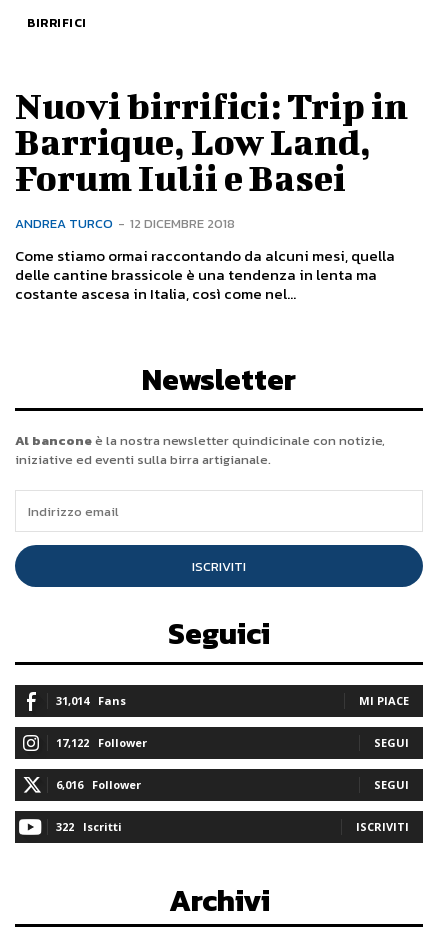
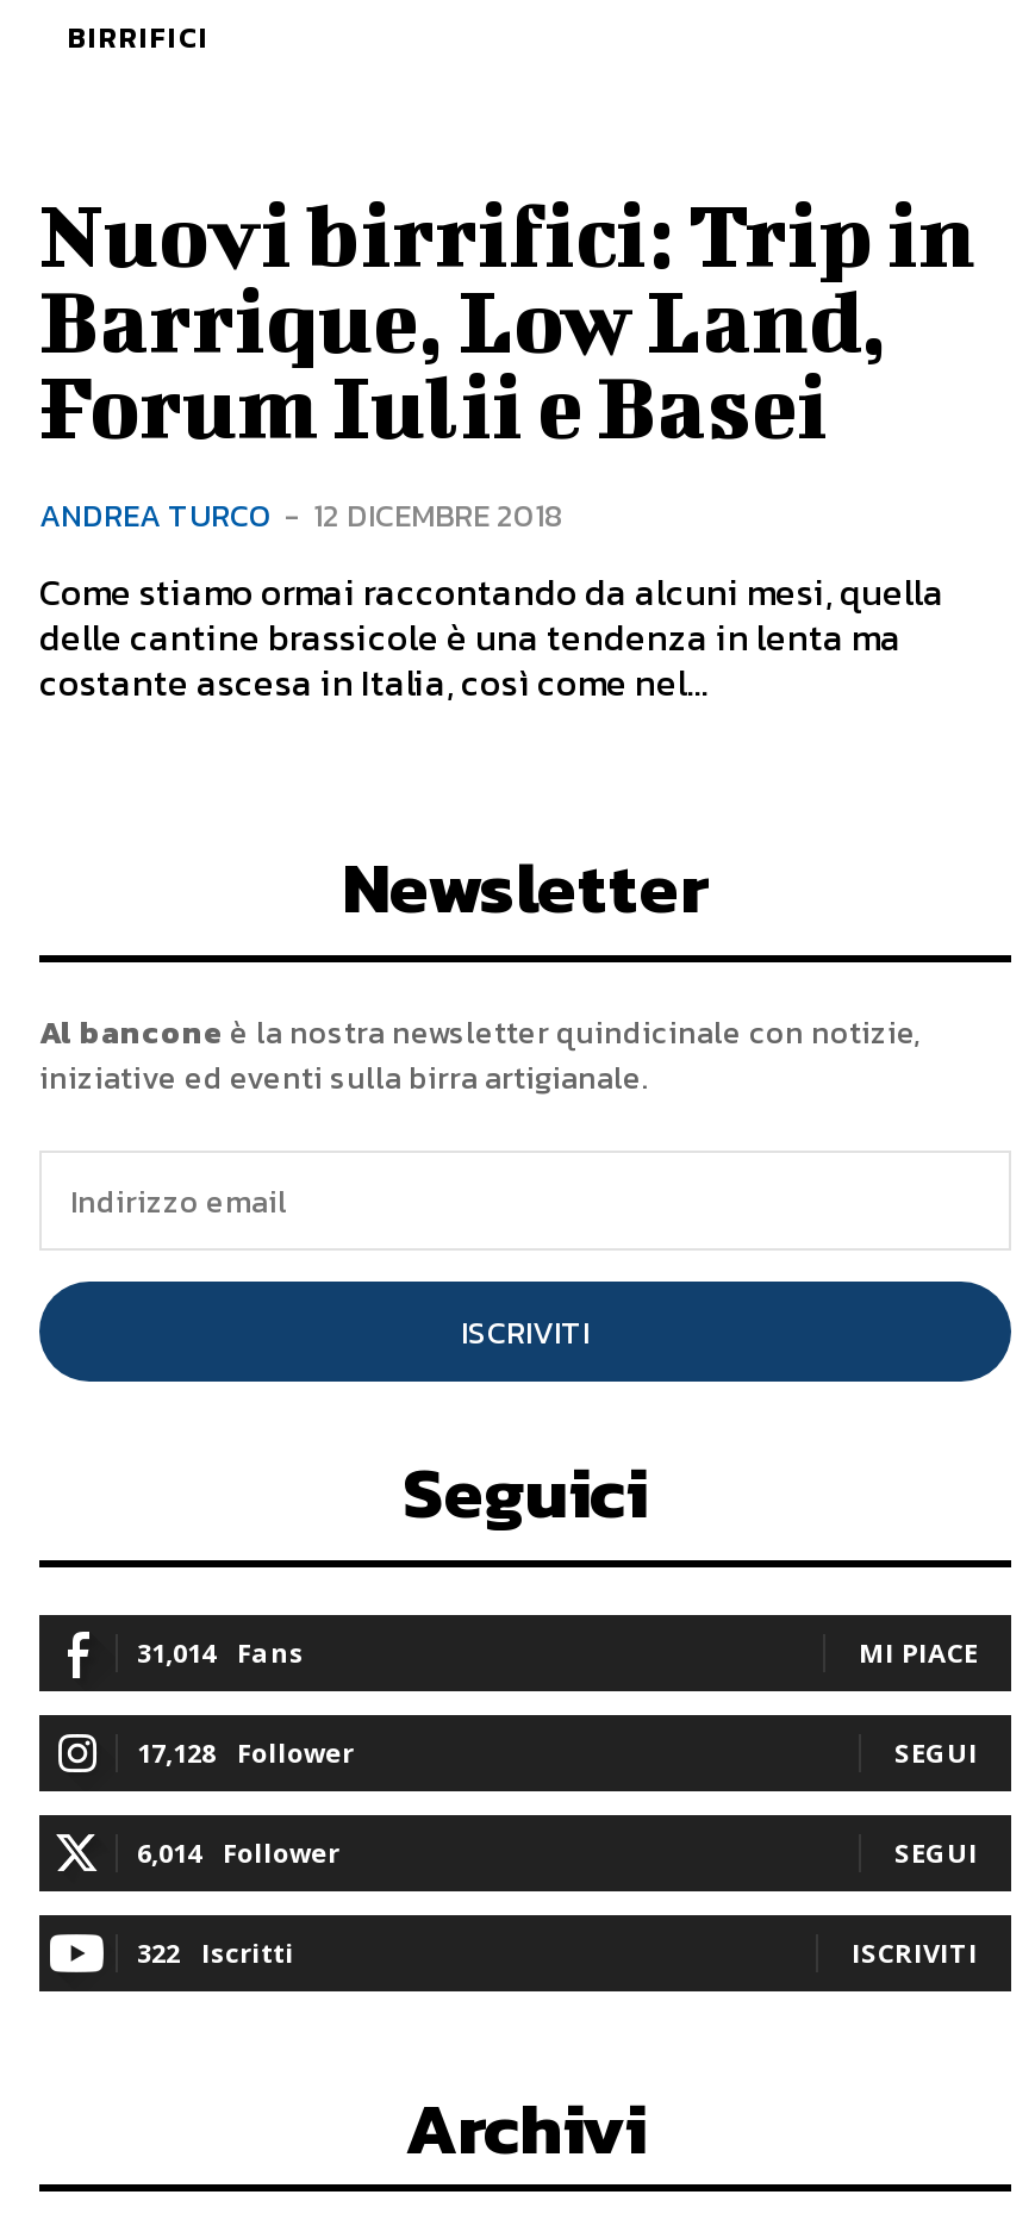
- 17,122 Follower
+ 17,128 Follower

- 6,016 Follower
+ 6,014 Follower
